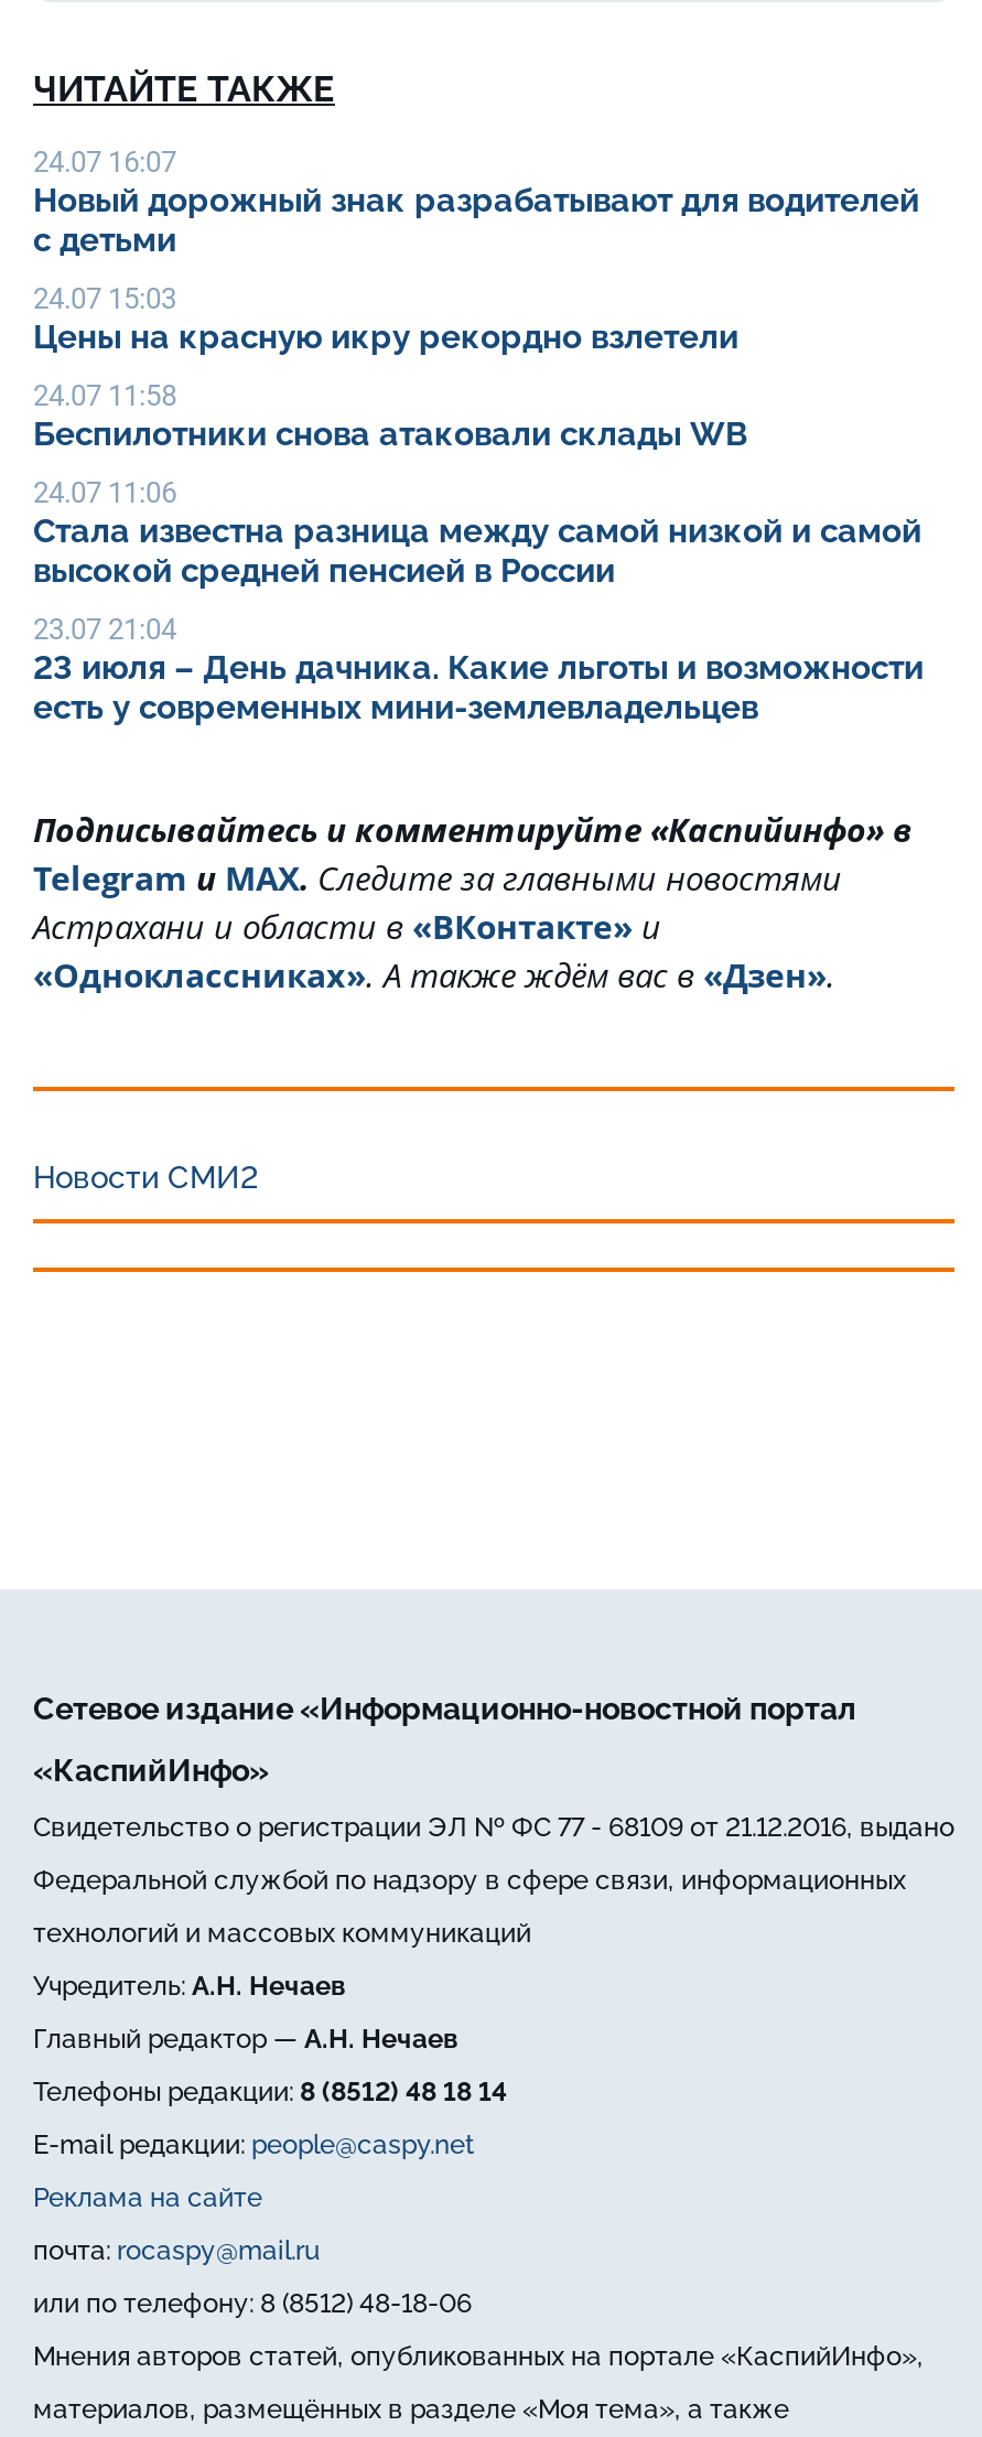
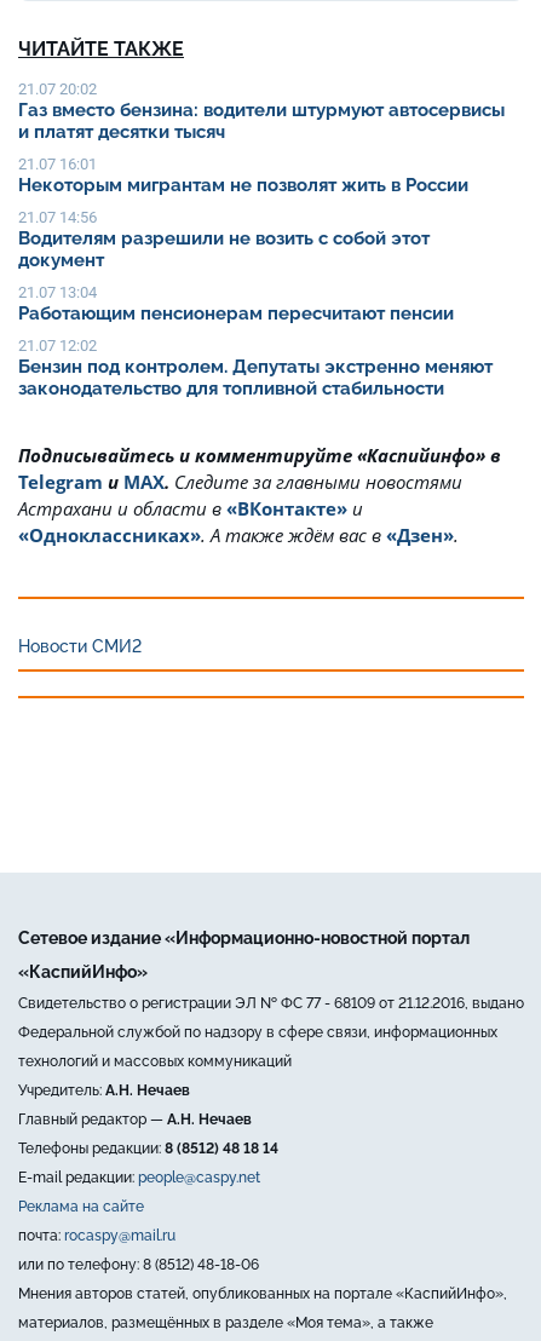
- 24.07 16:07
- Новый дорожный знак разрабатывают для водителей
- с детьми
+ 21.07 20:02
+ Газ вместо бензина: водители штурмуют автосервисы
+ и платят десятки тысяч

- 24.07 15:03
- Цены на красную икру рекордно взлетели
+ 21.07 16:01
+ Некоторым мигрантам не позволят жить в России

- 24.07 11:58
- Беспилотники снова атаковали склады WB
+ 21.07 14:56
+ Водителям разрешили не возить с собой этот
+ документ

- 24.07 11:06
- Стала известна разница между самой низкой и самой
- высокой средней пенсией в России
+ 21.07 13:04
+ Работающим пенсионерам пересчитают пенсии

- 23.07 21:04
- 23 июля – День дачника. Какие льготы и возможности
- есть у современных мини-землевладельцев
+ 21.07 12:02
+ Бензин под контролем. Депутаты экстренно меняют
+ законодательство для топливной стабильности
